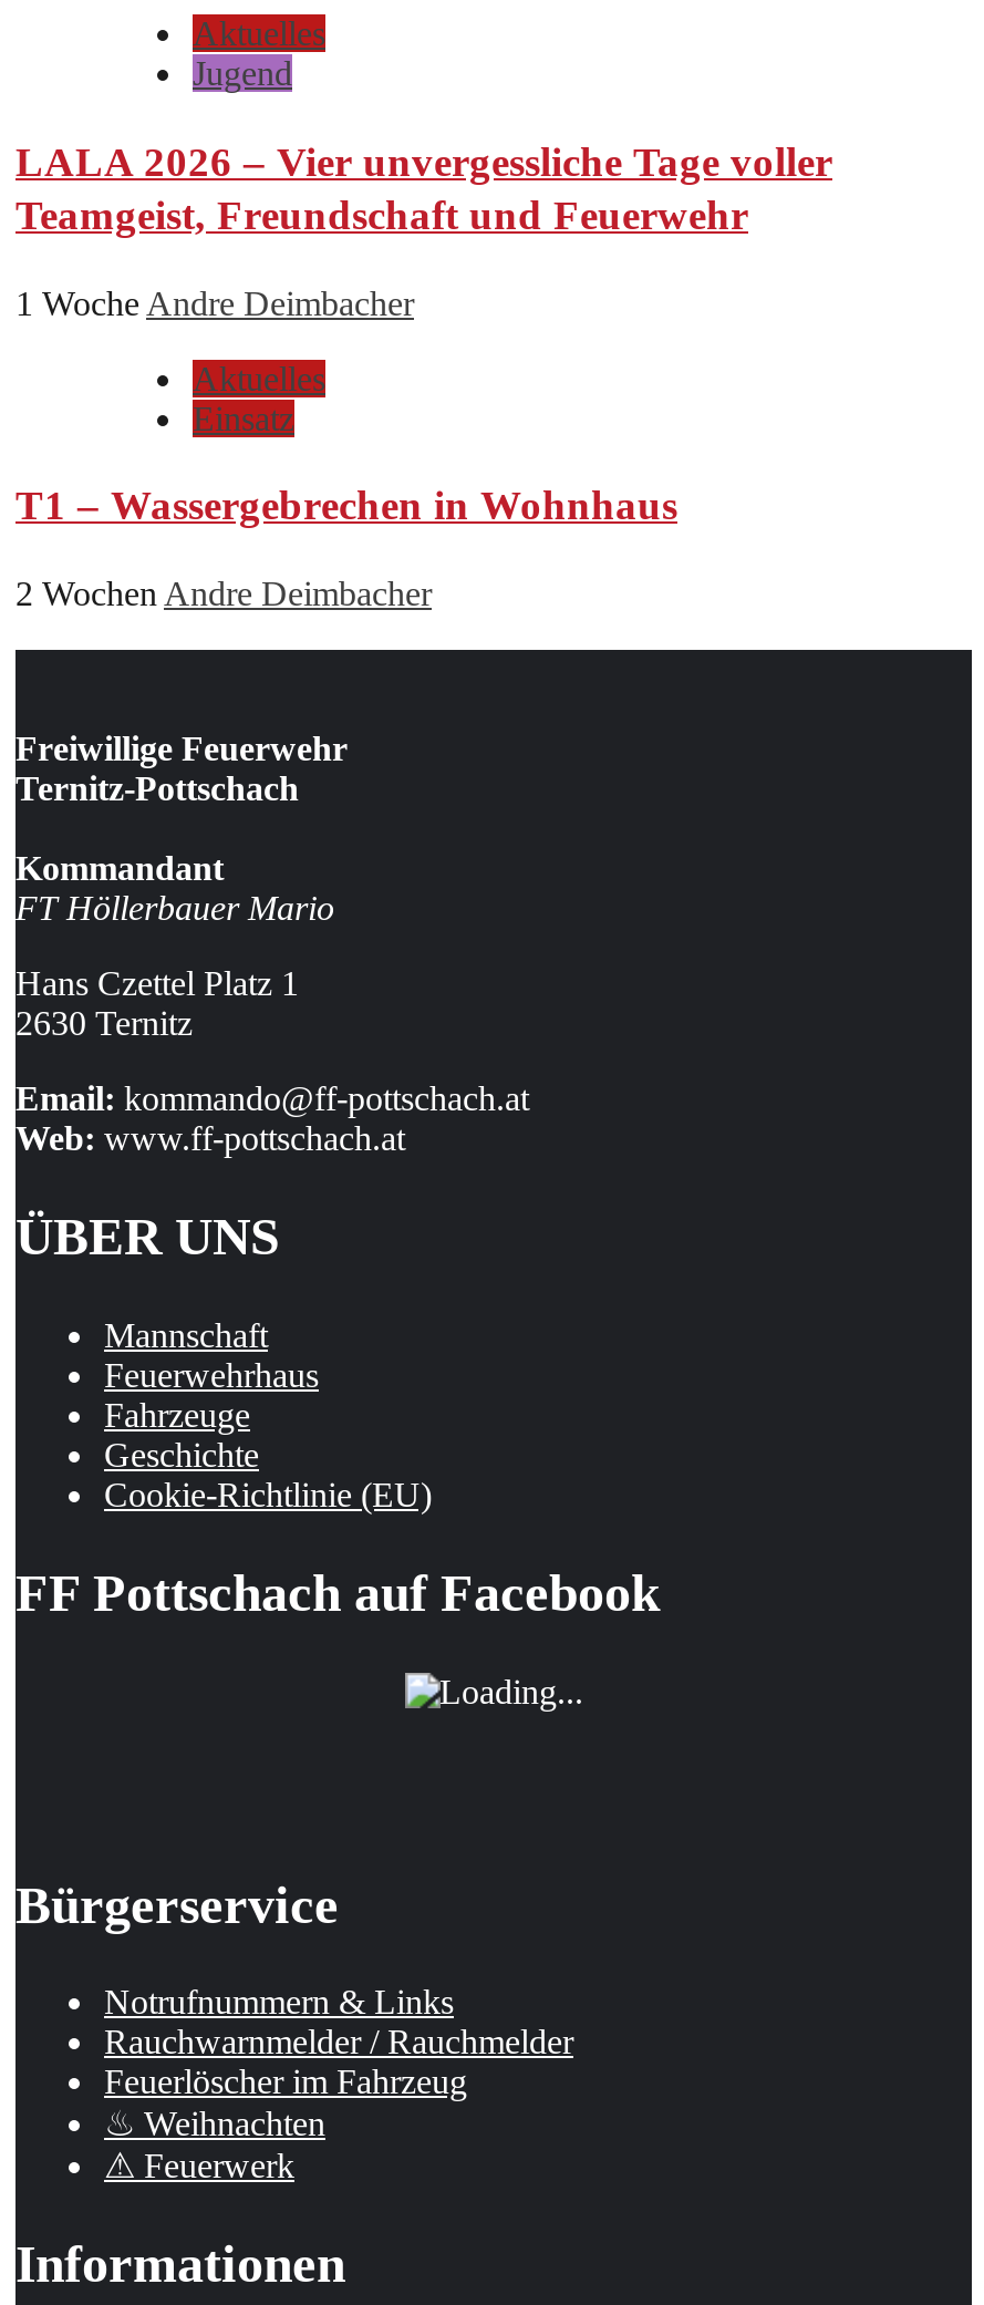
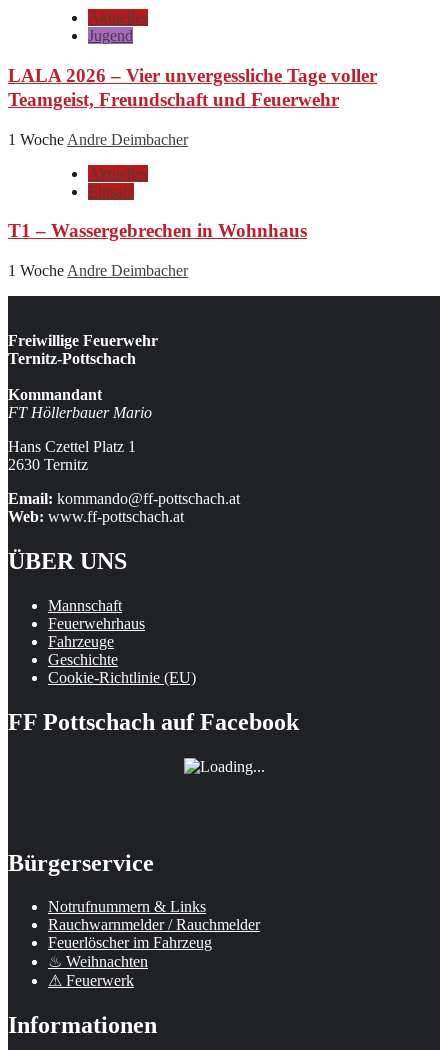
- 2 Wochen Andre Deimbacher
+ 1 Woche Andre Deimbacher
